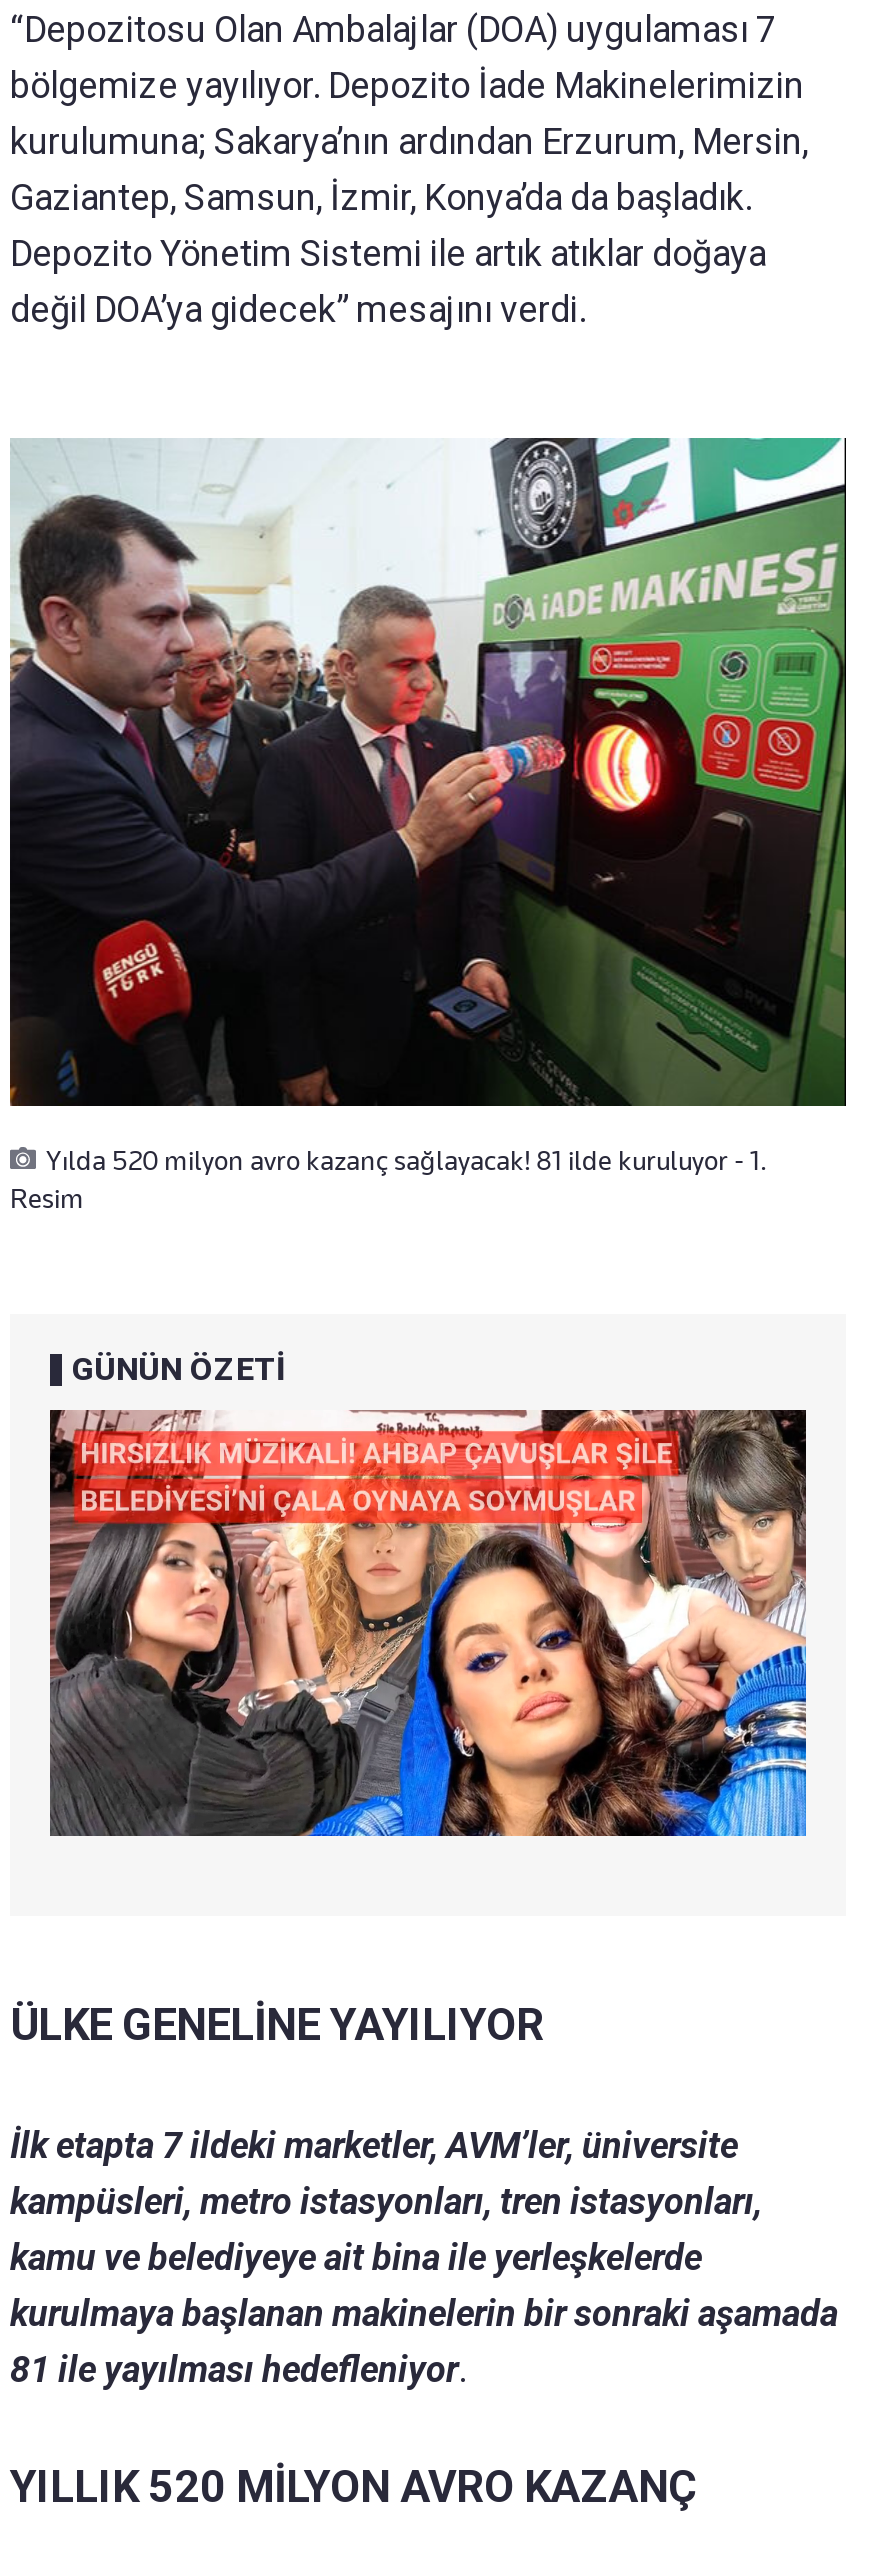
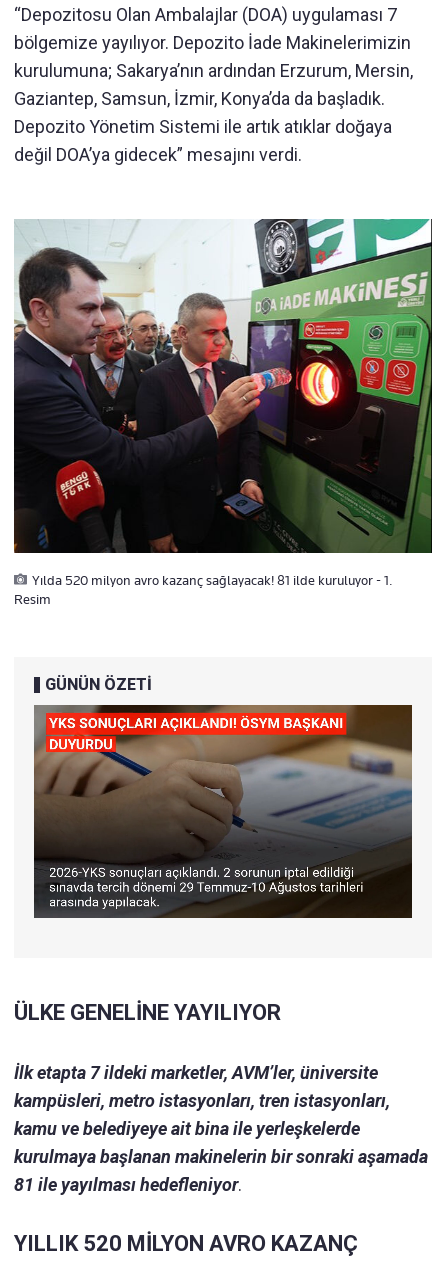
- [image]
+ [image]
